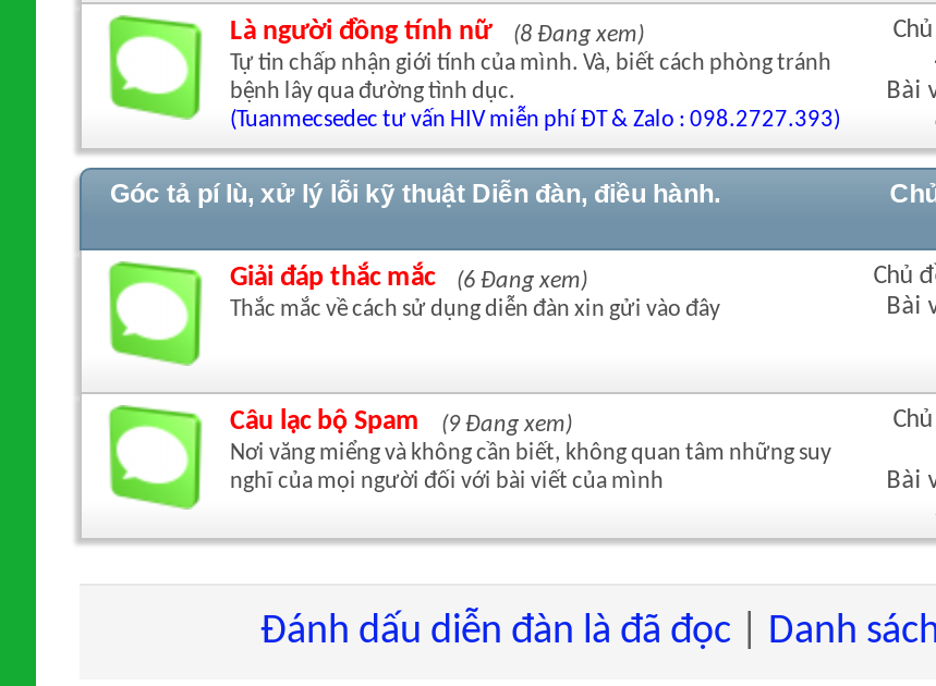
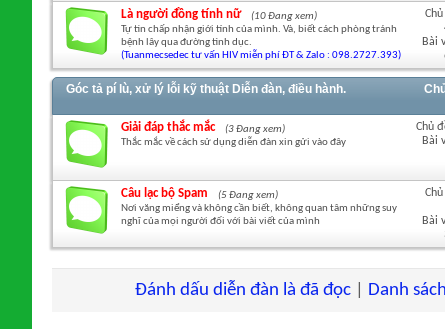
- Là người đồng tính nữ (8 Đang xem)
+ Là người đồng tính nữ (10 Đang xem)

- Giải đáp thắc mắc (6 Đang xem)
+ Giải đáp thắc mắc (3 Đang xem)

- Câu lạc bộ Spam (9 Đang xem)
+ Câu lạc bộ Spam (5 Đang xem)
